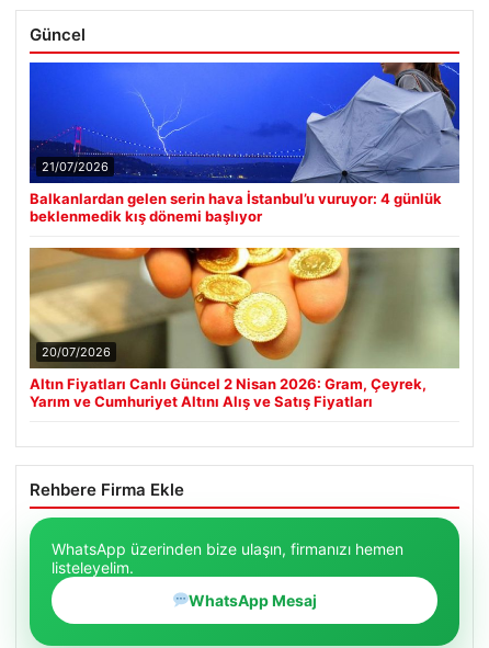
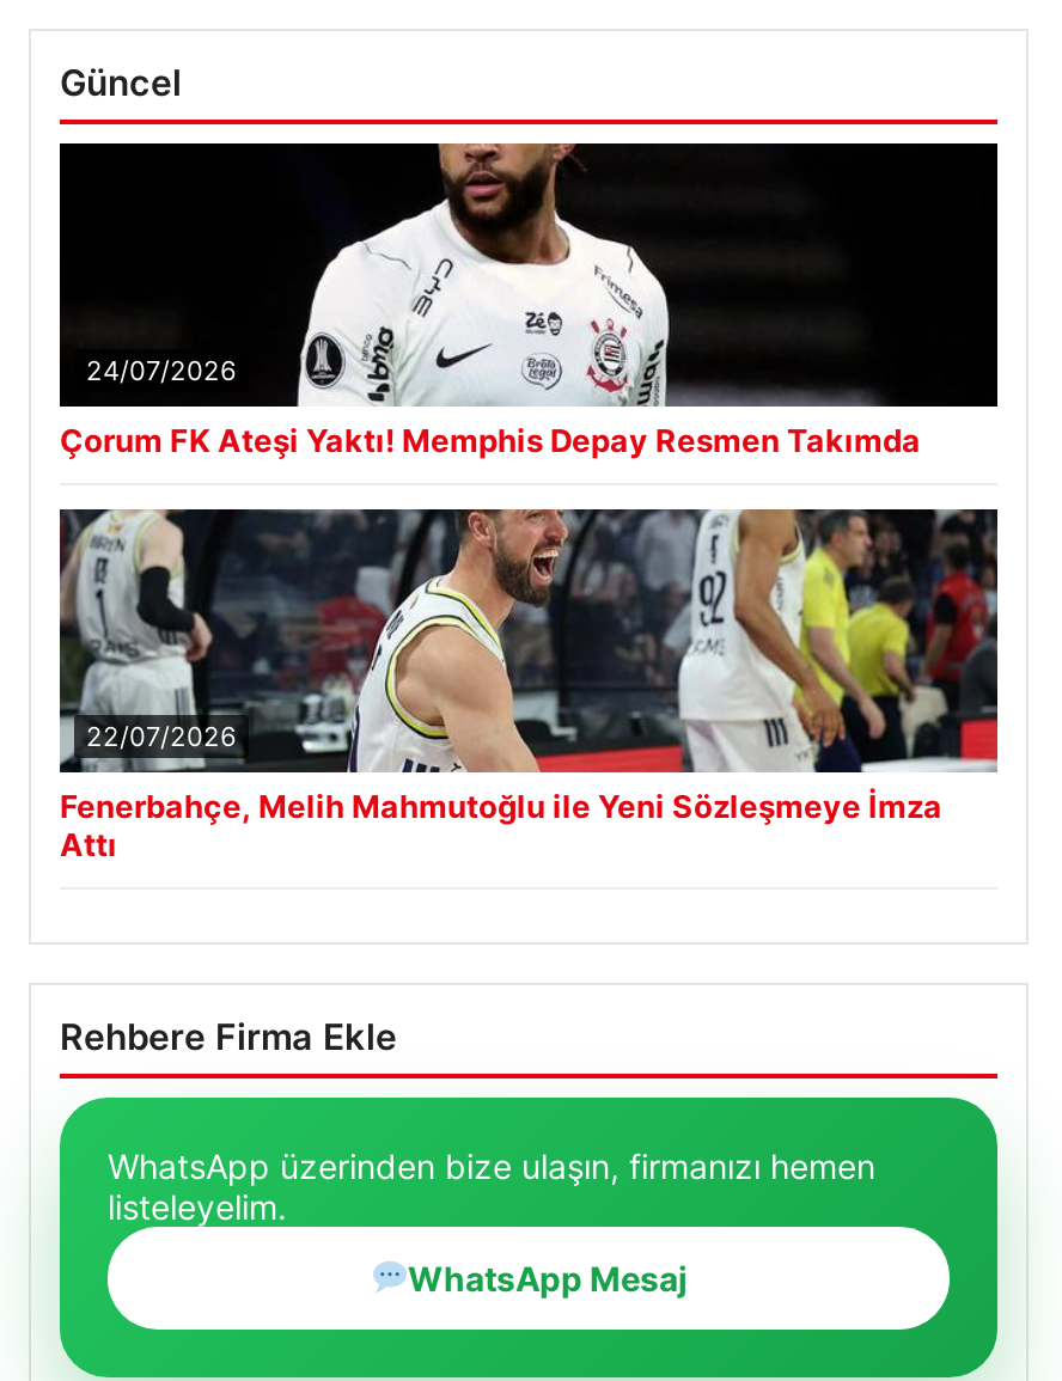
- [image]
- 21/07/2026
+ [image]
+ 24/07/2026

- Balkanlardan gelen serin hava İstanbul’u vuruyor: 4 günlük
- beklenmedik kış dönemi başlıyor
+ Çorum FK Ateşi Yaktı! Memphis Depay Resmen Takımda

- [image]
- 20/07/2026
+ [image]
+ 22/07/2026

- Altın Fiyatları Canlı Güncel 2 Nisan 2026: Gram, Çeyrek,
- Yarım ve Cumhuriyet Altını Alış ve Satış Fiyatları
+ Fenerbahçe, Melih Mahmutoğlu ile Yeni Sözleşmeye İmza
+ Attı
